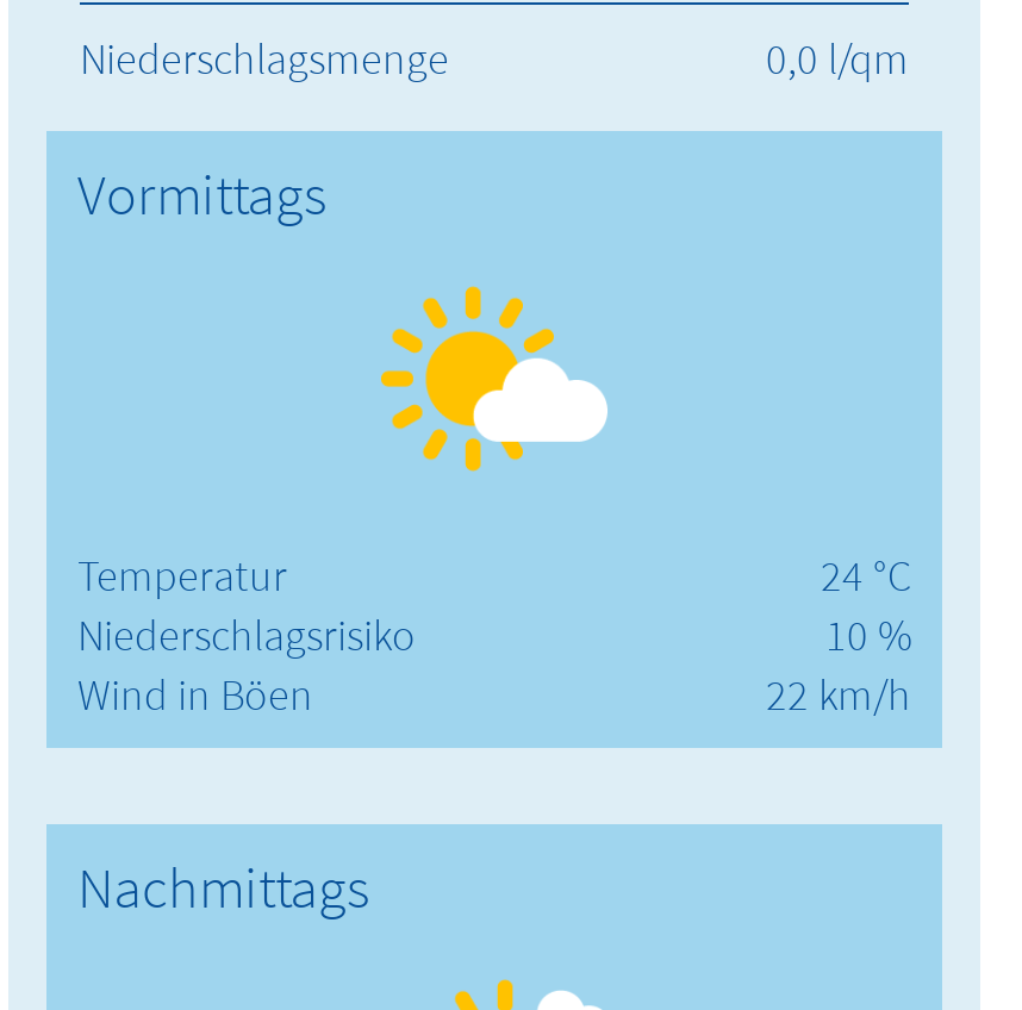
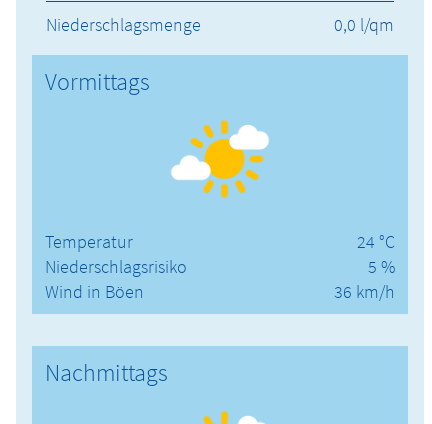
- [image]
+ [image]

- 10 %
+ 5 %

- 22 km/h
+ 36 km/h
